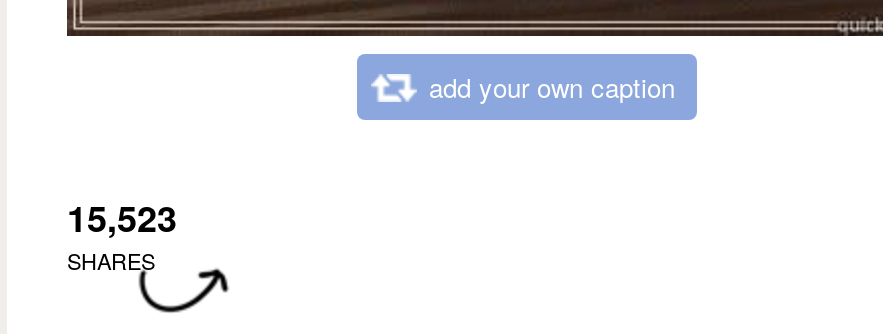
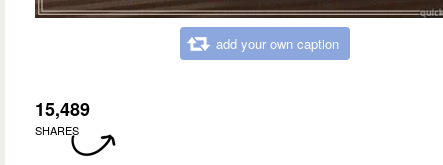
- 15,523
+ 15,489
